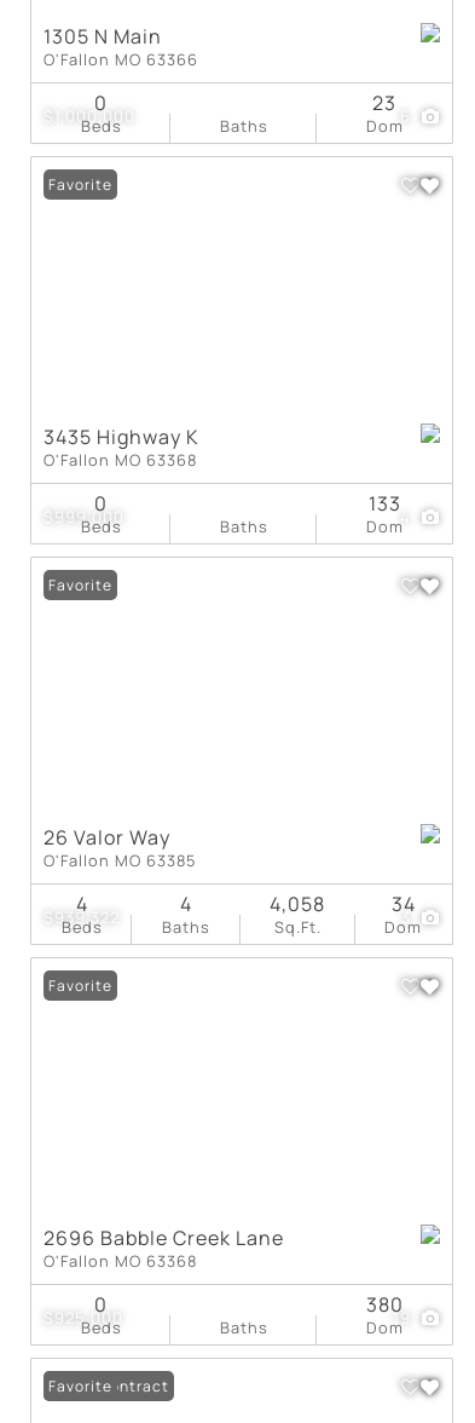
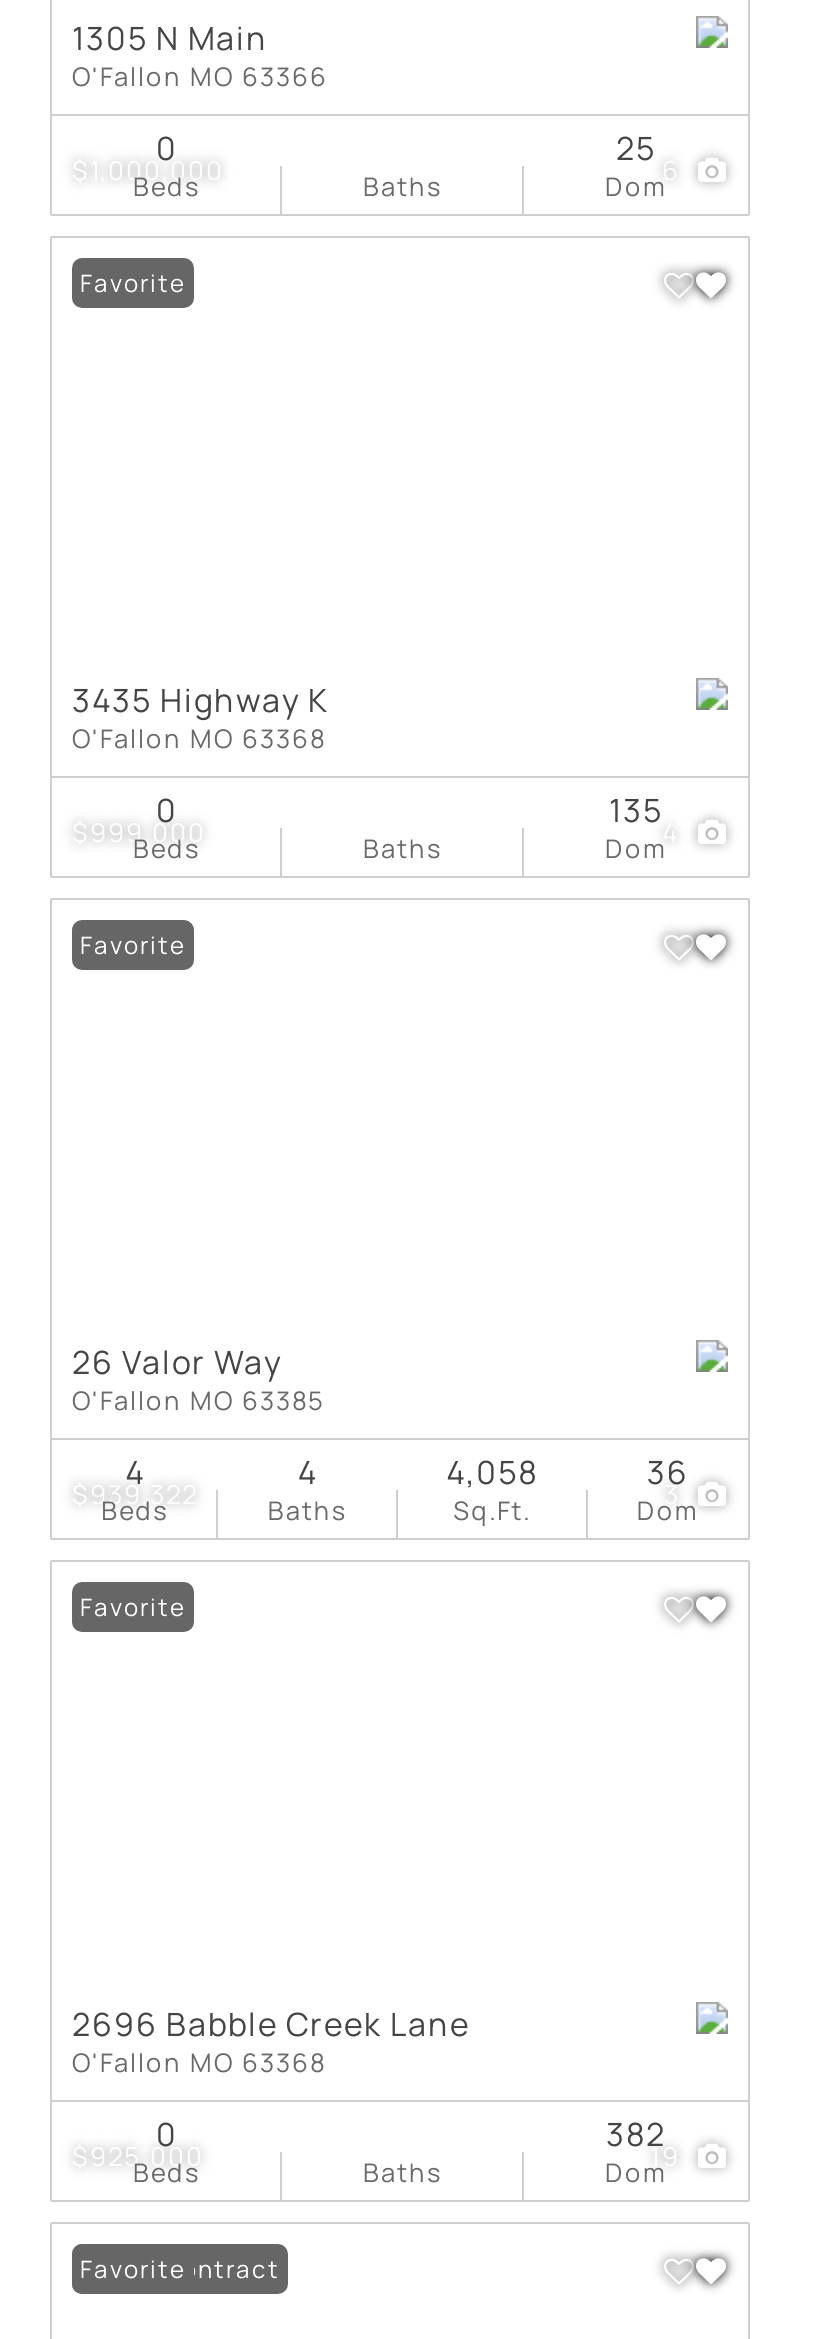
- 23
+ 25

- Dom 133 4
+ Dom 135 4

- 34
+ 36

- 380
+ 382
